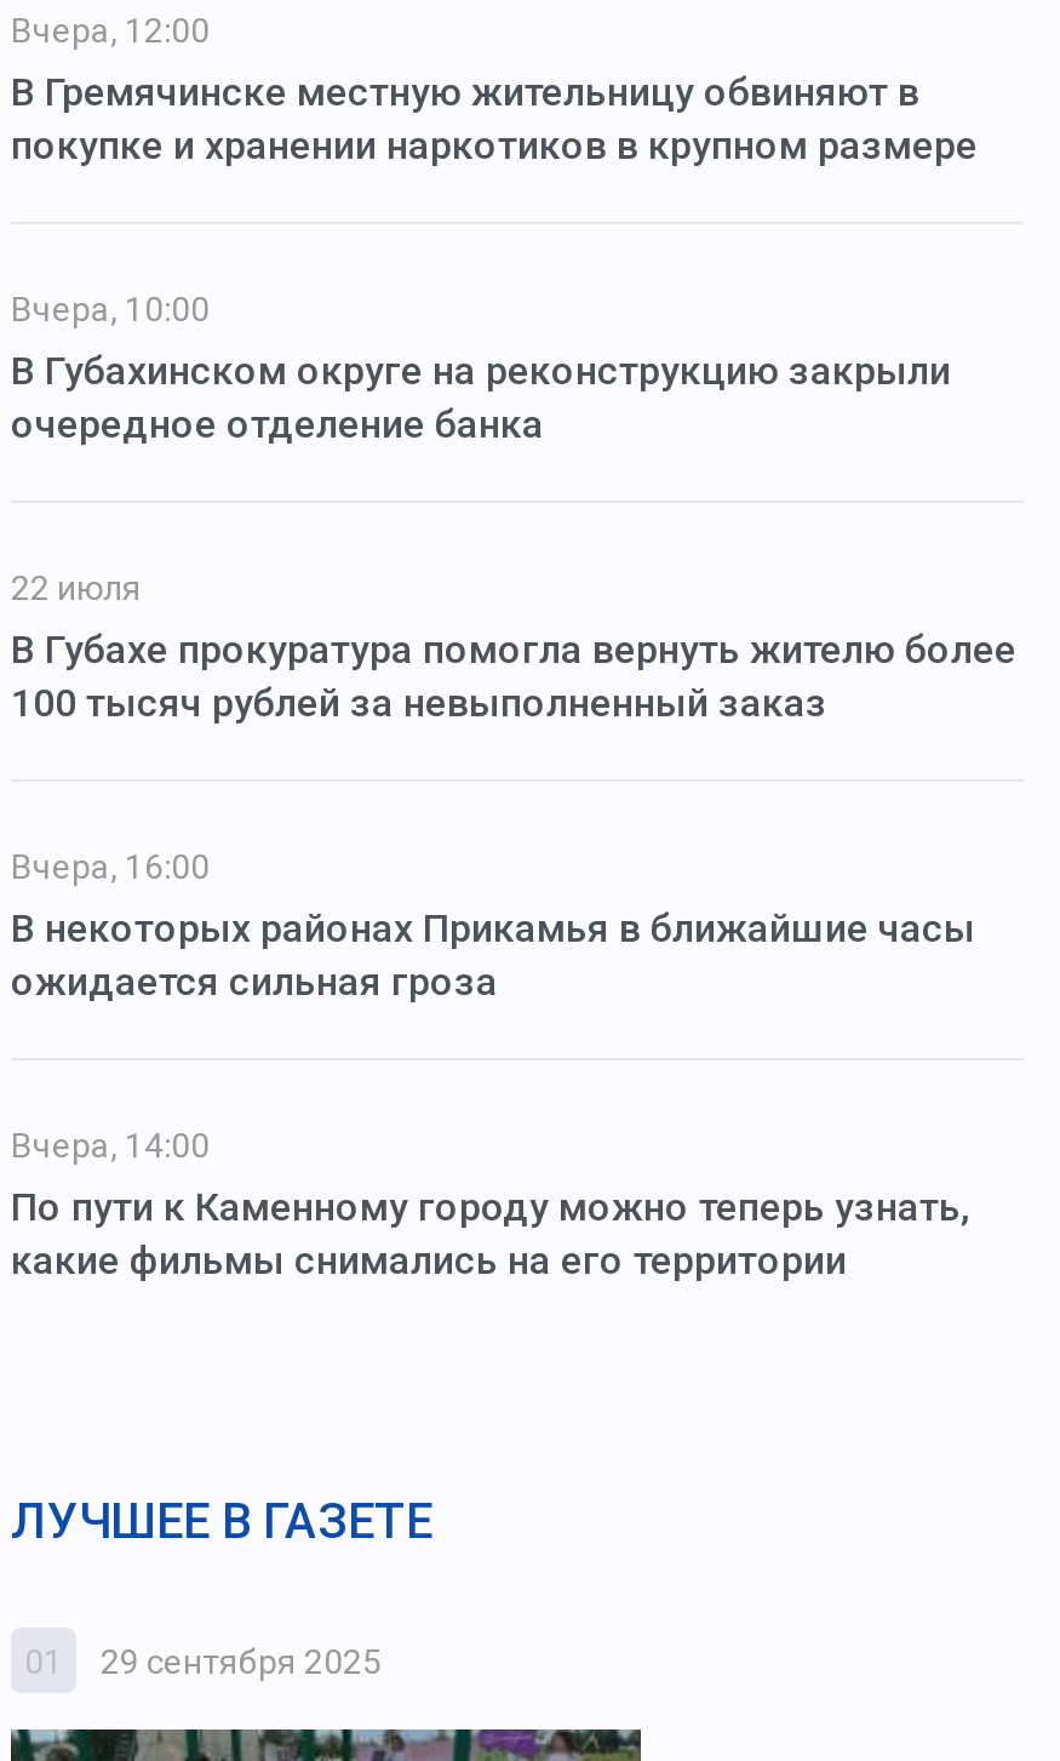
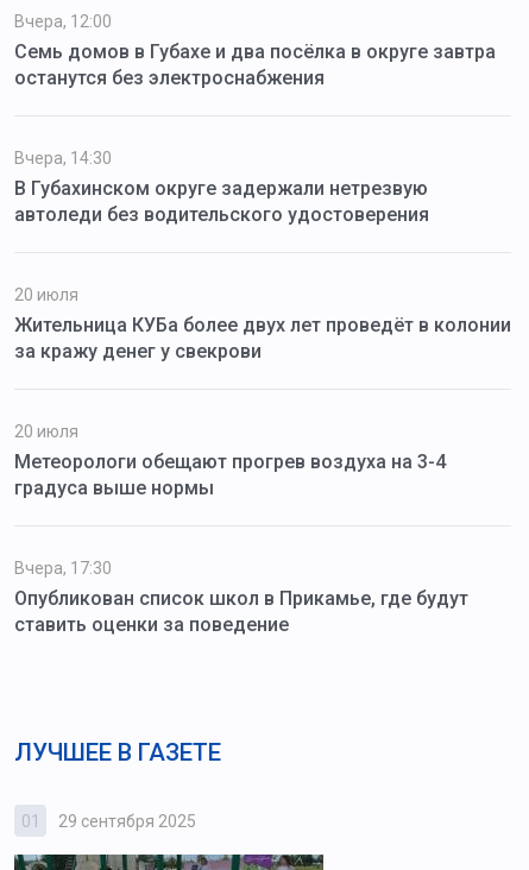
- В Гремячинске местную жительницу обвиняют в
- покупке и хранении наркотиков в крупном размере
+ Семь домов в Губахе и два посёлка в округе завтра
+ останутся без электроснабжения

- Вчера, 10:00
- В Губахинском округе на реконструкцию закрыли
- очередное отделение банка
+ Вчера, 14:30
+ В Губахинском округе задержали нетрезвую
+ автоледи без водительского удостоверения

- 22 июля
- В Губахе прокуратура помогла вернуть жителю более
- 100 тысяч рублей за невыполненный заказ
+ 20 июля
+ Жительница КУБа более двух лет проведёт в колонии
+ за кражу денег у свекрови

- Вчера, 16:00
- В некоторых районах Прикамья в ближайшие часы
- ожидается сильная гроза
+ 20 июля
+ Метеорологи обещают прогрев воздуха на 3-4
+ градуса выше нормы

- Вчера, 14:00
- По пути к Каменному городу можно теперь узнать,
- какие фильмы снимались на его территории
+ Вчера, 17:30
+ Опубликован список школ в Прикамье, где будут
+ ставить оценки за поведение
